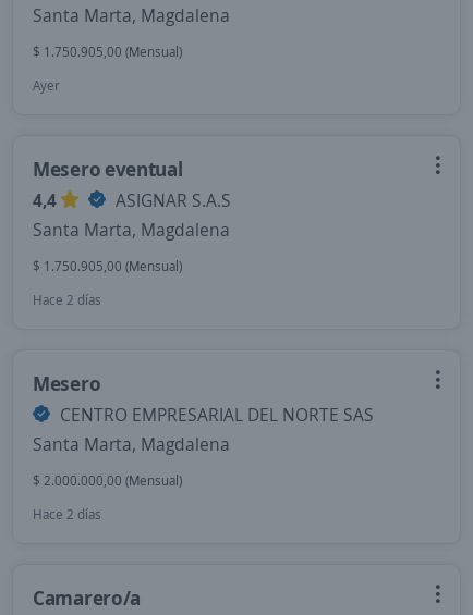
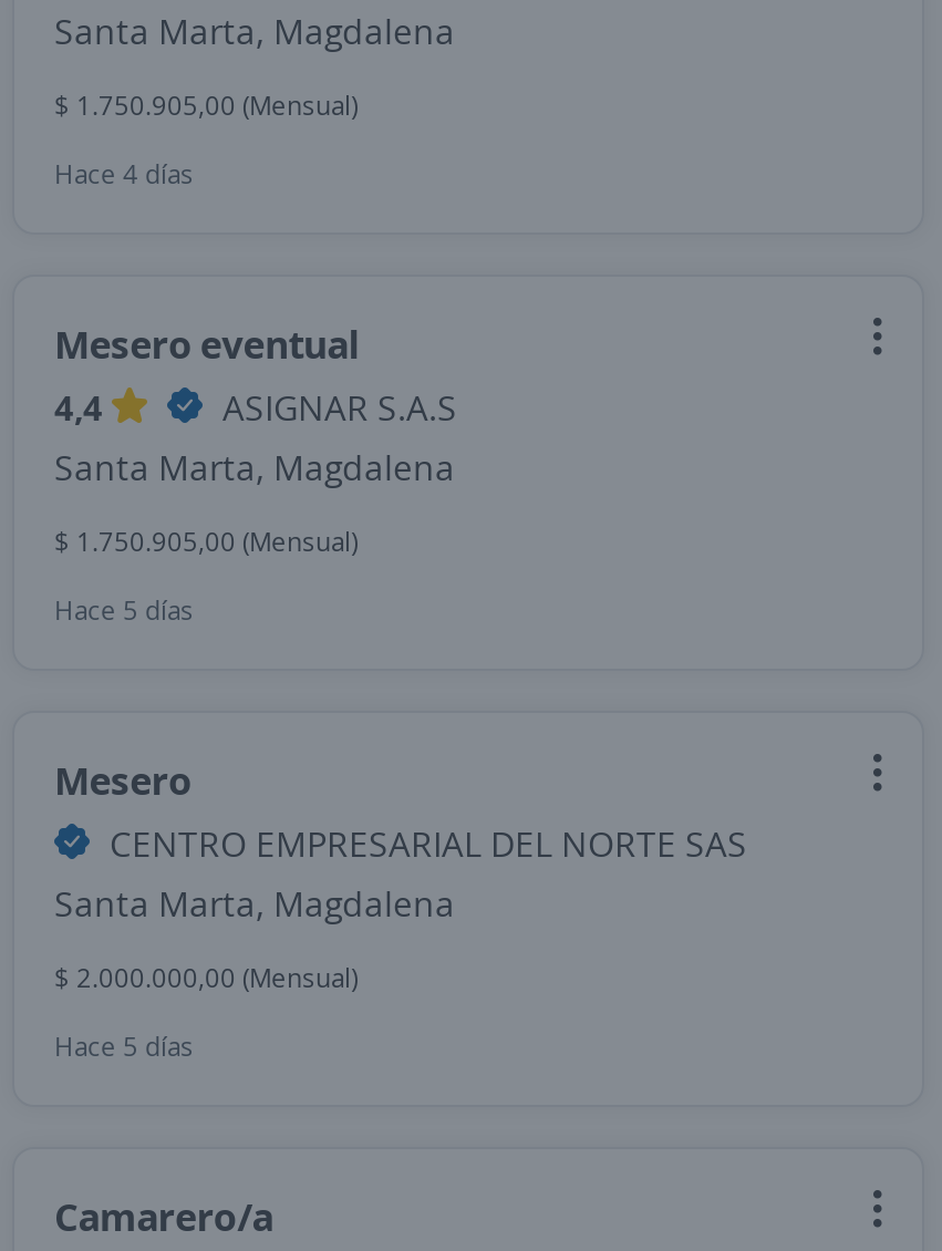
- Ayer
+ Hace 4 días

- Hace 2 días
+ Hace 5 días

- Hace 2 días
+ Hace 5 días
